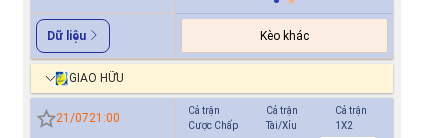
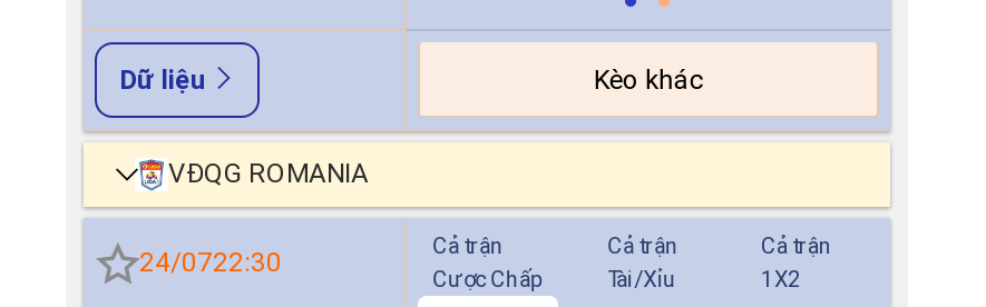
- GIAO HỮU
+ VĐQG ROMANIA

- 21/0721:00
+ 24/0722:30
